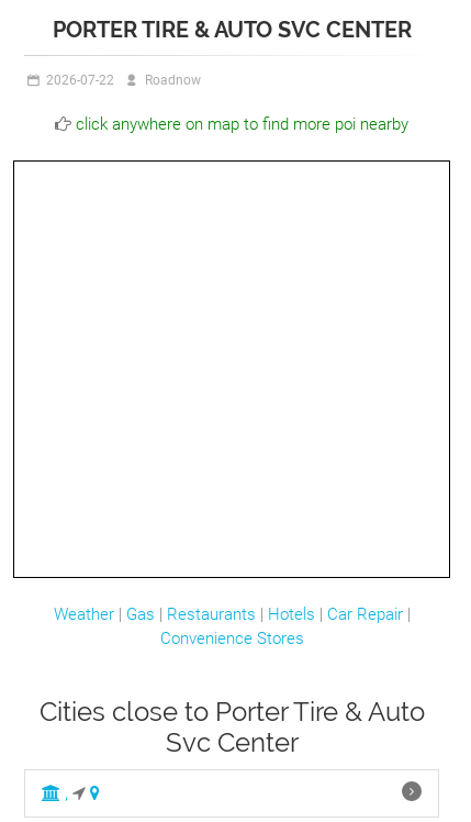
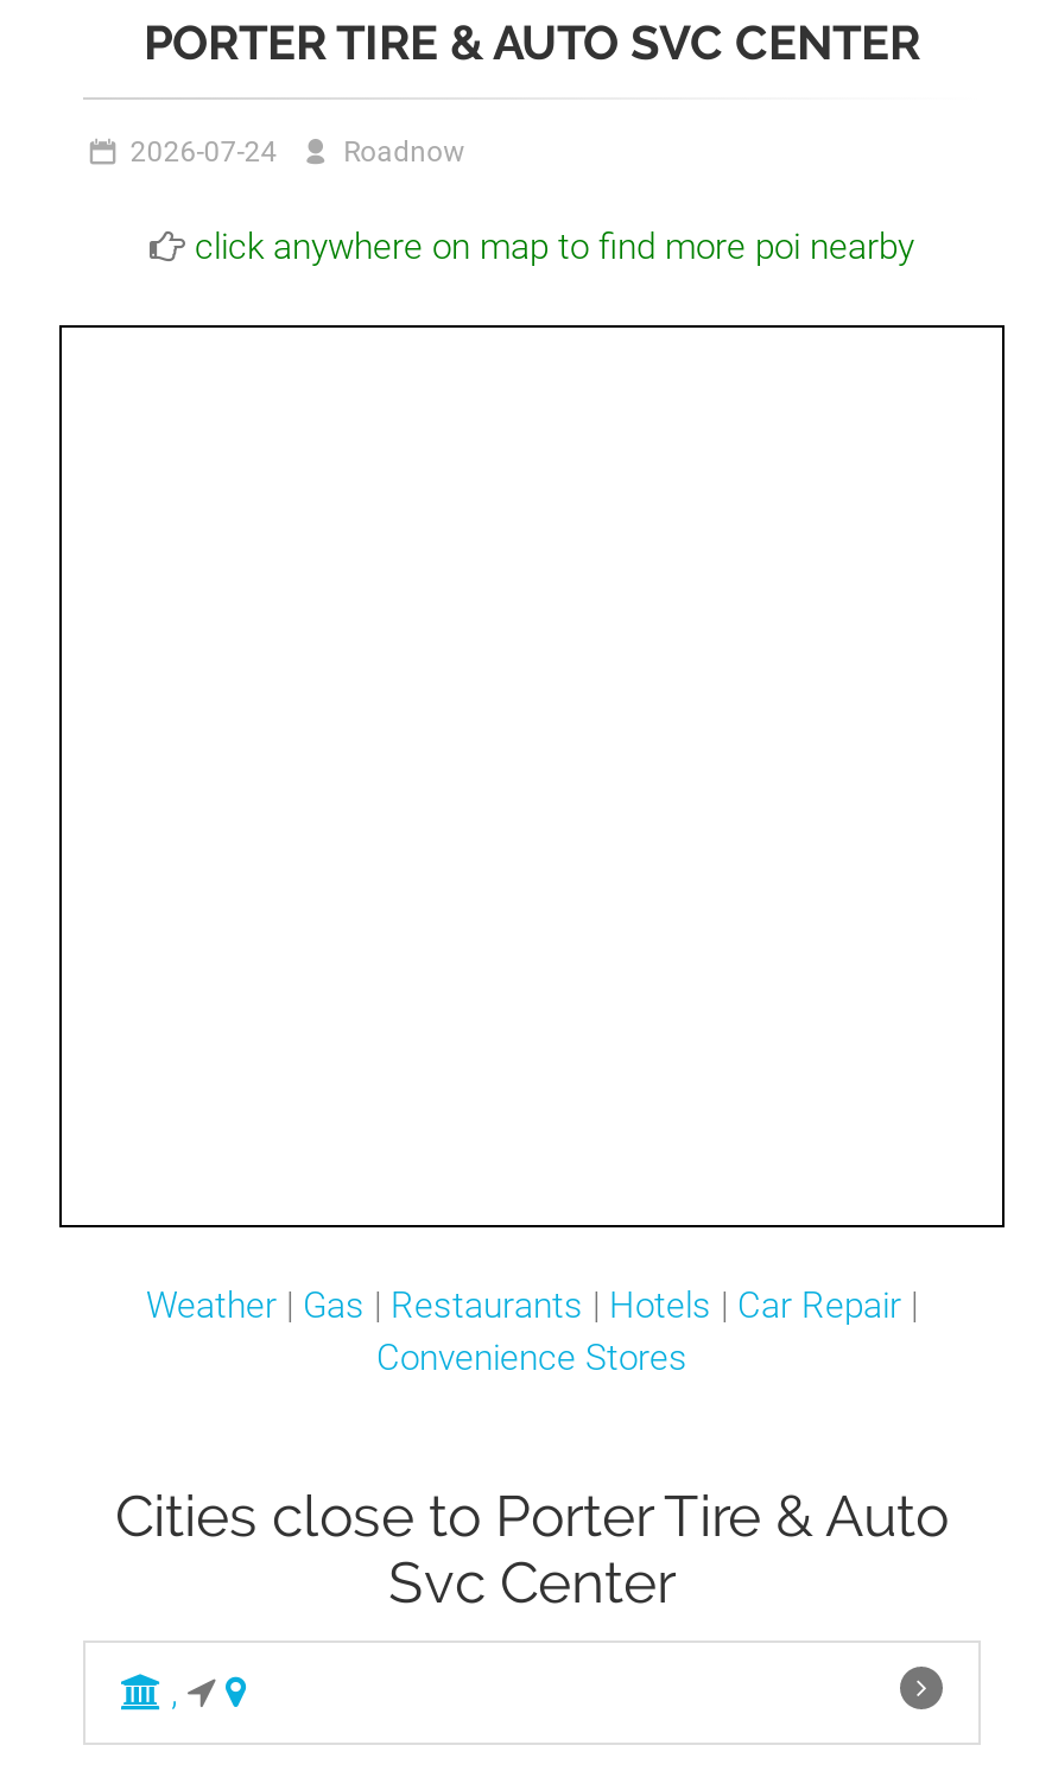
- 2026-07-22 Roadnow
+ 2026-07-24 Roadnow
